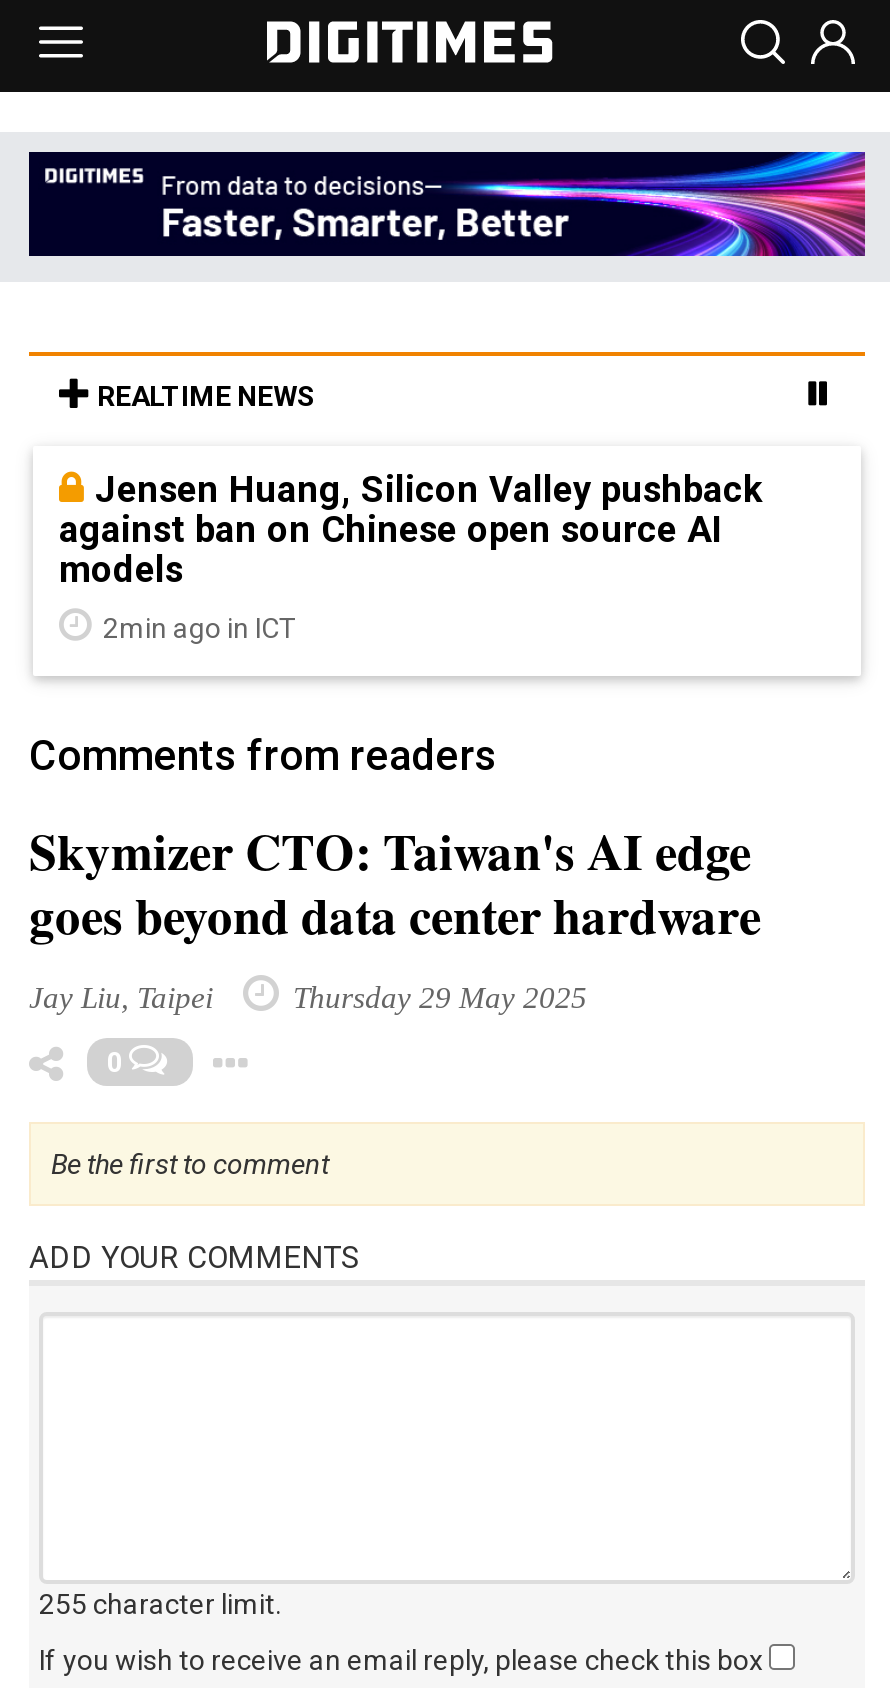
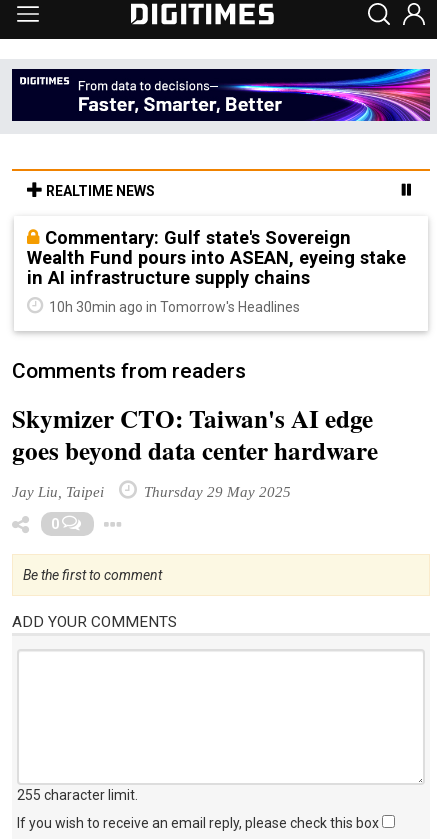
- Jensen Huang, Silicon Valley pushback
- against ban on Chinese open source AI
- models
+ Commentary: Gulf state's Sovereign
+ Wealth Fund pours into ASEAN, eyeing stake
+ in AI infrastructure supply chains

- 2min ago in ICT
+ 10h 30min ago in Tomorrow's Headlines
